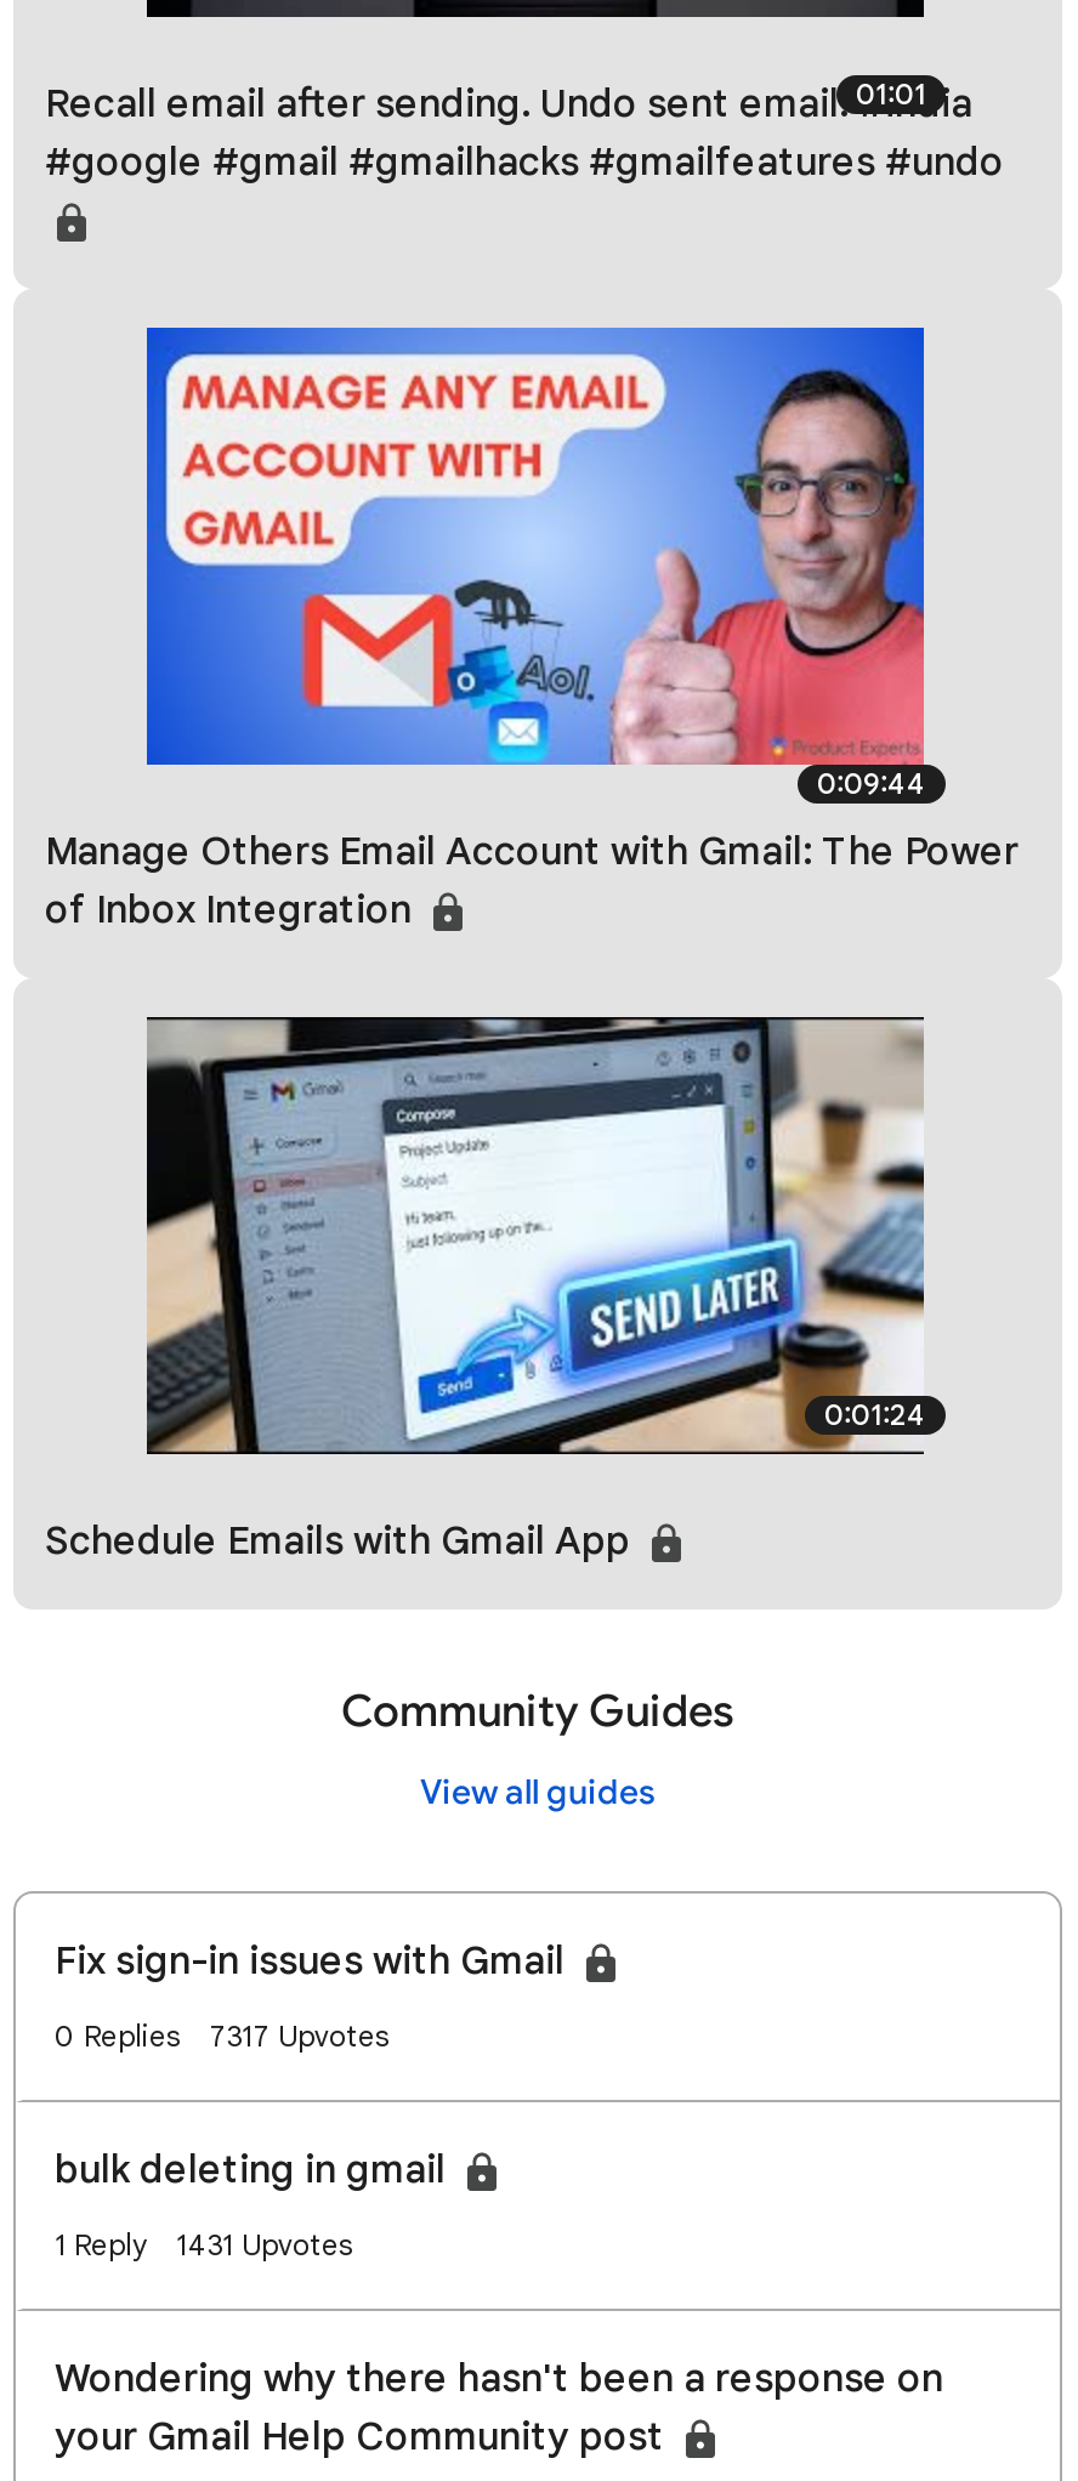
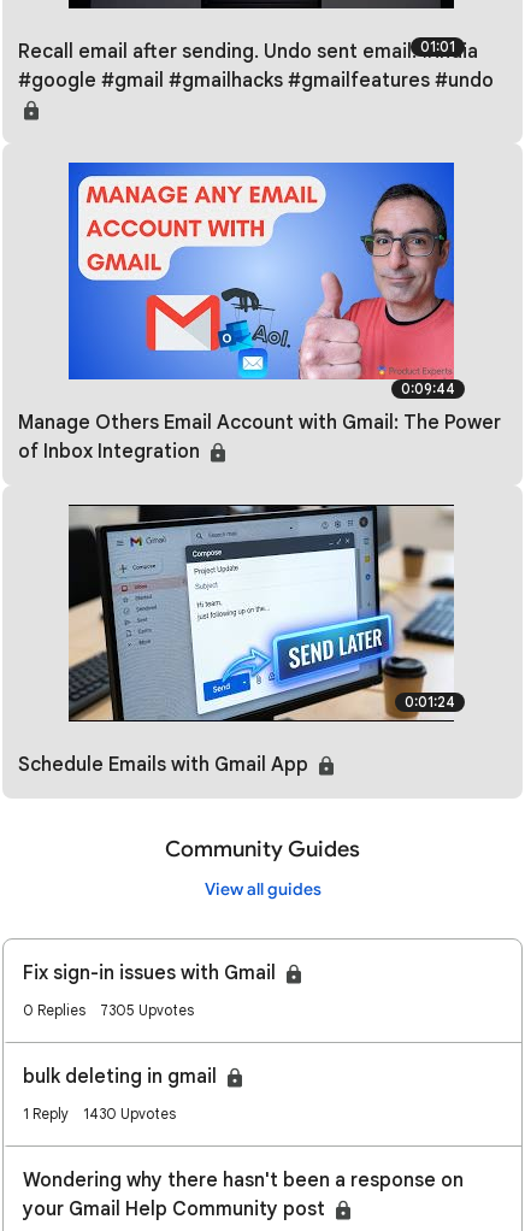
- 7317 Upvotes
+ 7305 Upvotes

- 1 Reply 1431 Upvotes
+ 1 Reply 1430 Upvotes
